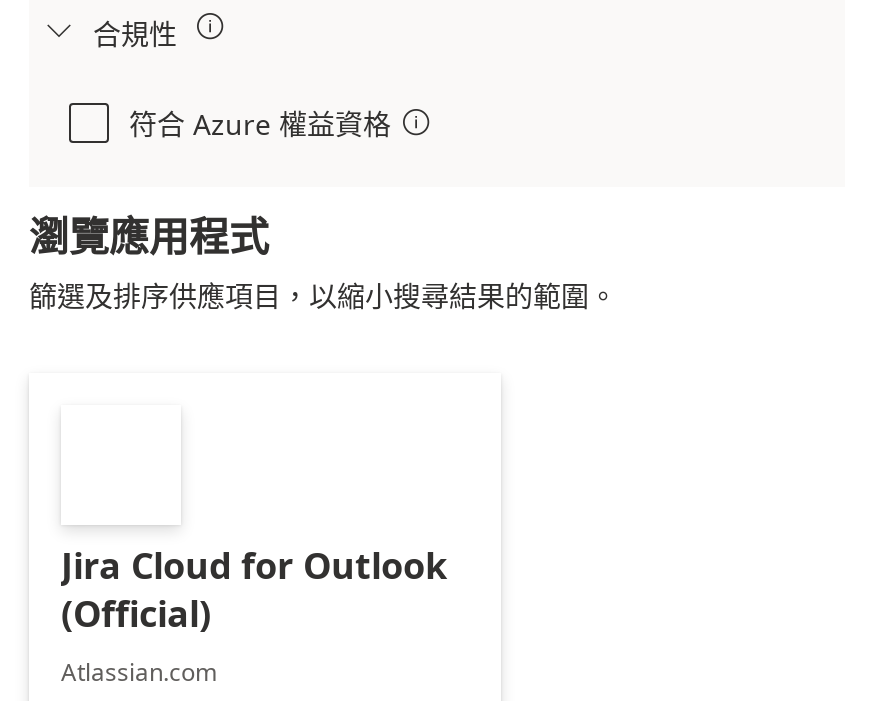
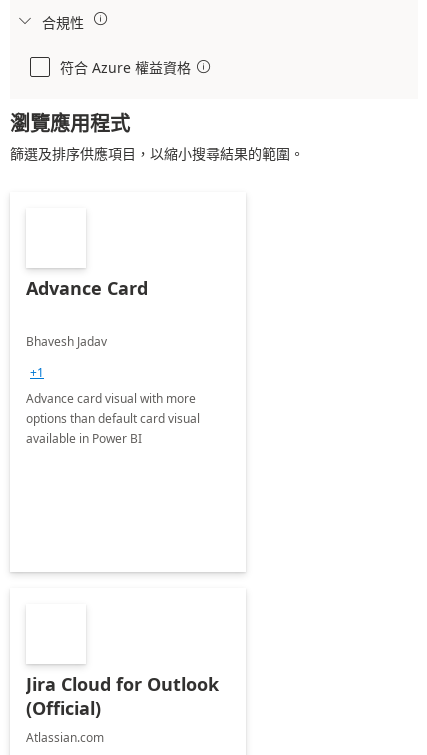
+ Advance Card
+ Bhavesh Jadav
+ +1
+ Advance card visual with more
+ options than default card visual
+ available in Power BI
